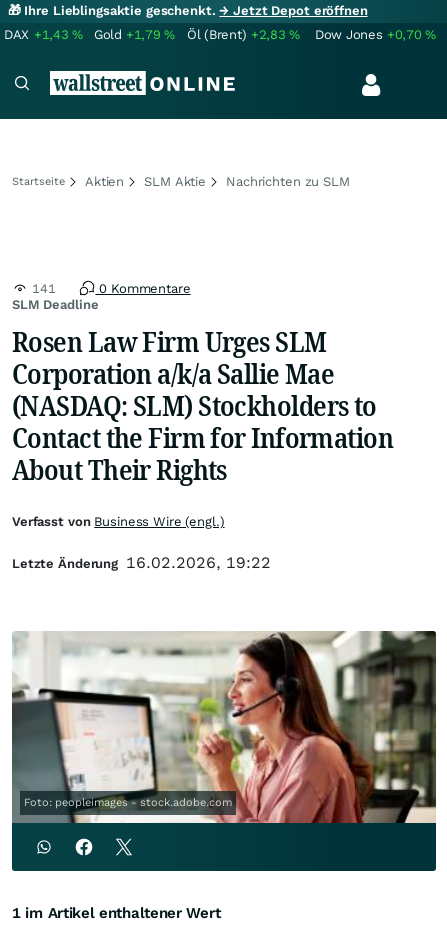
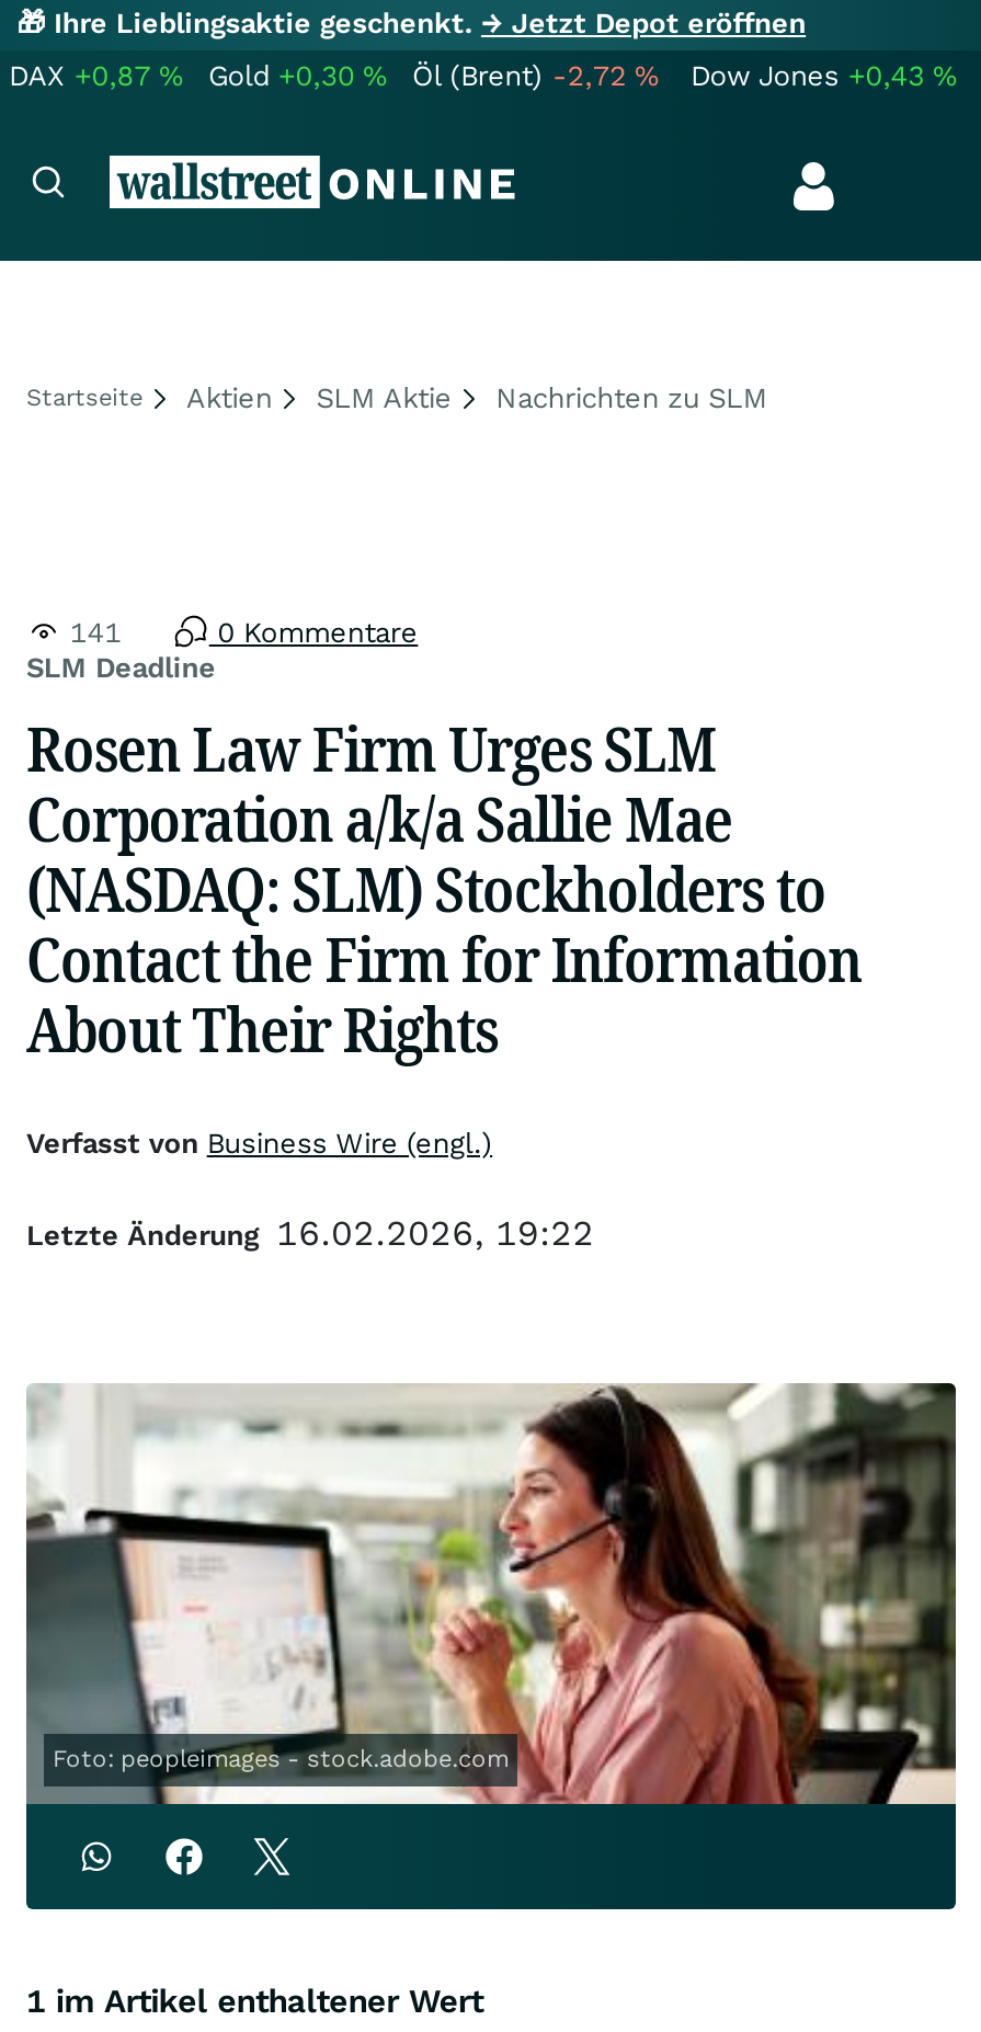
- DAX +1,43%
+ DAX +0,87%

- Gold +1,79%
+ Gold +0,30%

- Öl (Brent) +2,83%
+ Öl (Brent) -2,72%

- Dow Jones +0,70%
+ Dow Jones +0,43%
